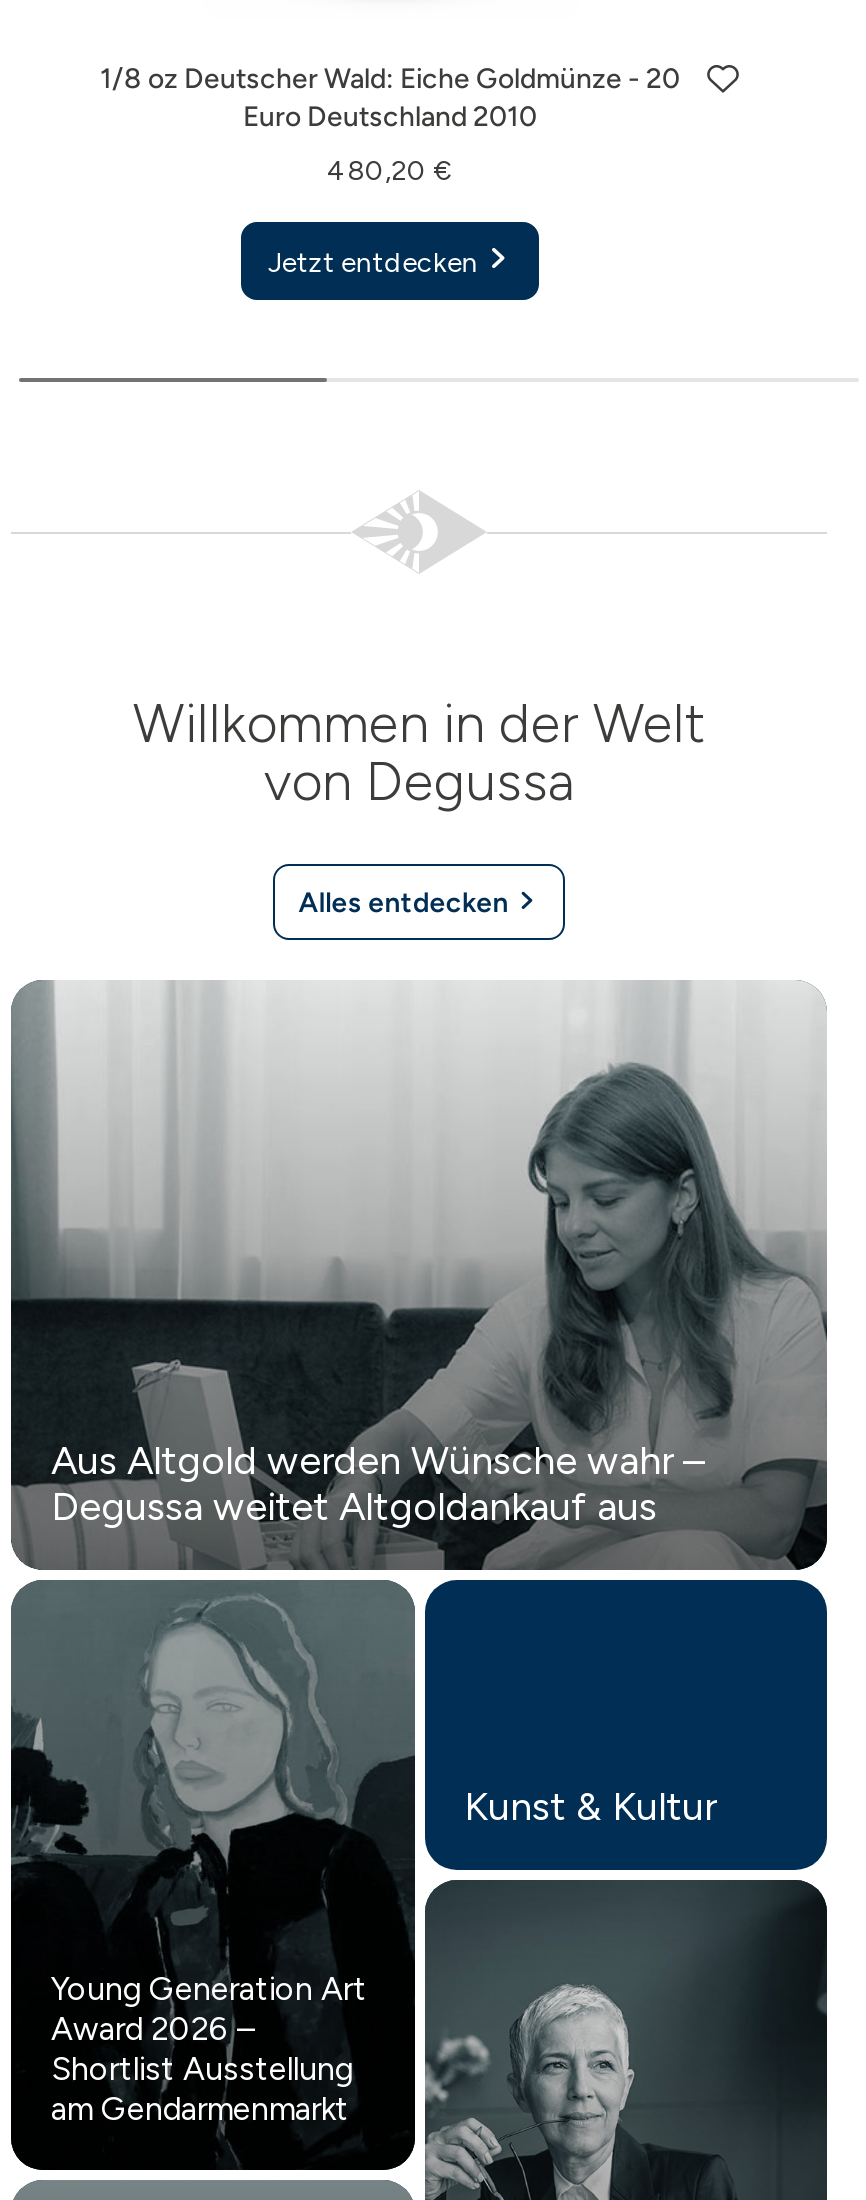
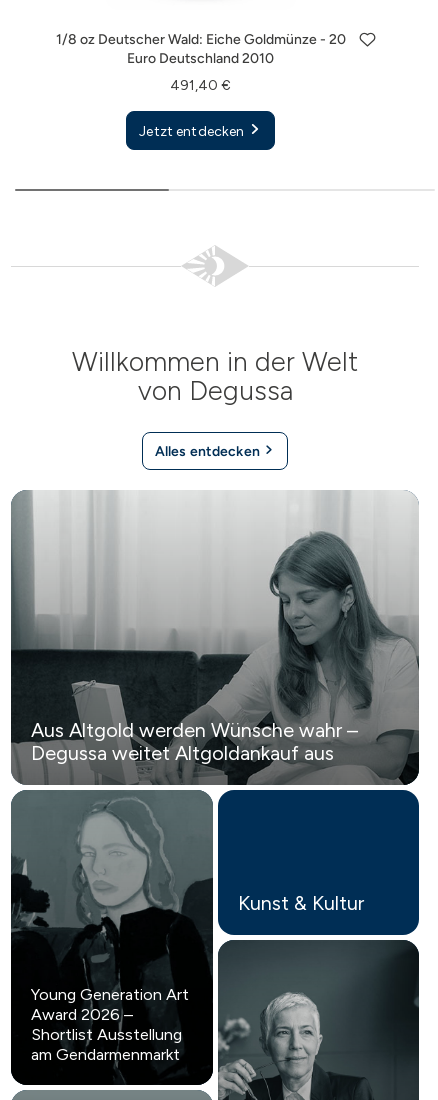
- 480,20 €
+ 491,40 €
